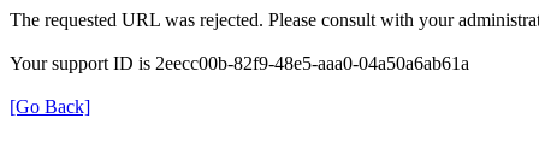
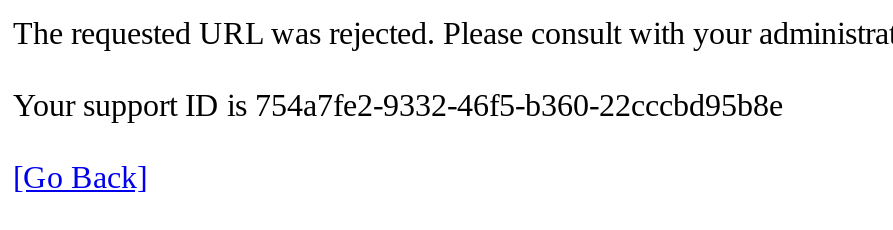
- Your support ID is 2eecc00b-82f9-48e5-aaa0-04a50a6ab61a
+ Your support ID is 754a7fe2-9332-46f5-b360-22cccbd95b8e
